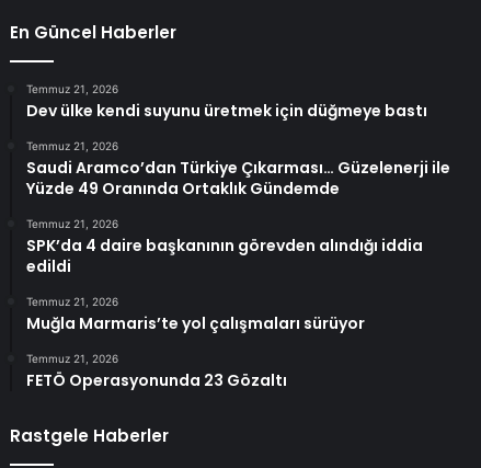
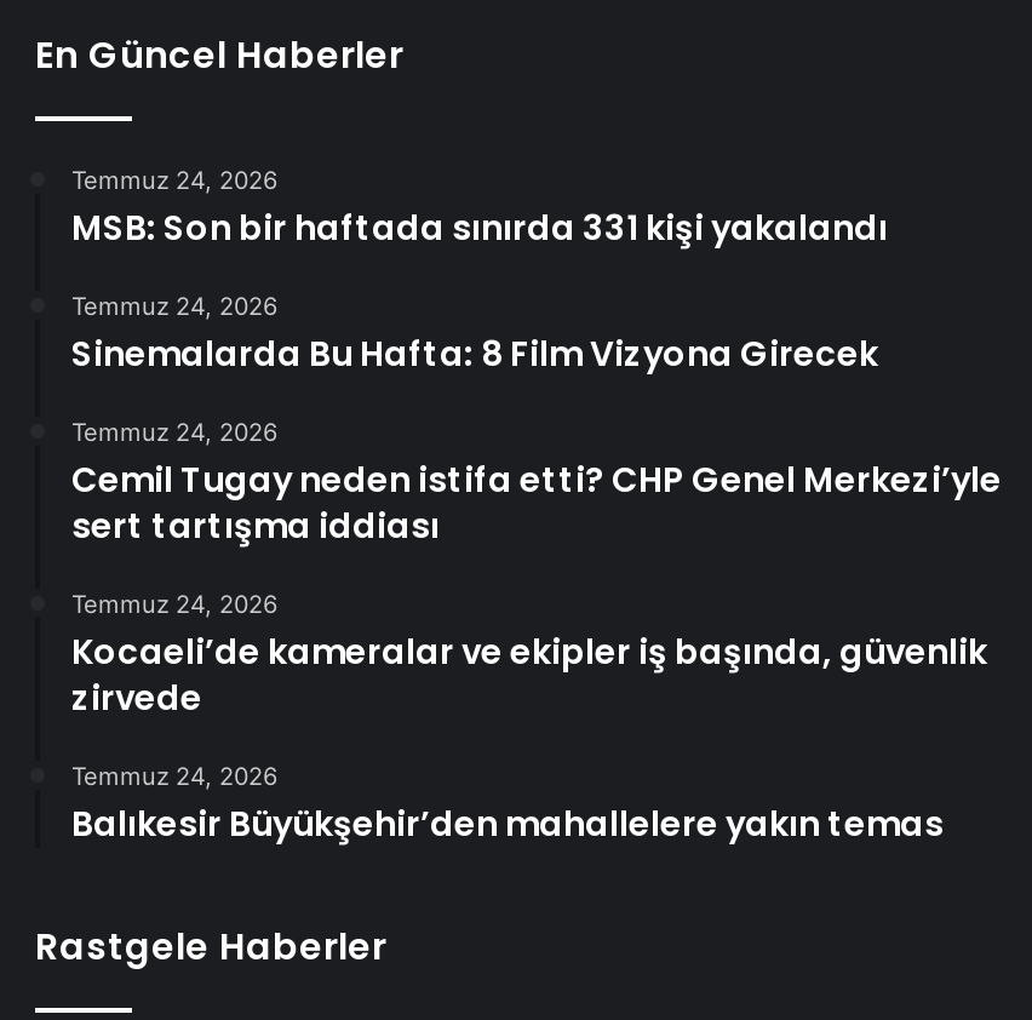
- Temmuz 21, 2026
- Dev ülke kendi suyunu üretmek için düğmeye bastı
+ Temmuz 24, 2026
+ MSB: Son bir haftada sınırda 331 kişi yakalandı

- Temmuz 21, 2026
- Saudi Aramco’dan Türkiye Çıkarması… Güzelenerji ile
- Yüzde 49 Oranında Ortaklık Gündemde
+ Temmuz 24, 2026
+ Sinemalarda Bu Hafta: 8 Film Vizyona Girecek

- Temmuz 21, 2026
- SPK’da 4 daire başkanının görevden alındığı iddia
- edildi
+ Temmuz 24, 2026
+ Cemil Tugay neden istifa etti? CHP Genel Merkezi’yle
+ sert tartışma iddiası

- Temmuz 21, 2026
- Muğla Marmaris’te yol çalışmaları sürüyor
+ Temmuz 24, 2026
+ Kocaeli’de kameralar ve ekipler iş başında, güvenlik
+ zirvede

- Temmuz 21, 2026
- FETÖ Operasyonunda 23 Gözaltı
+ Temmuz 24, 2026
+ Balıkesir Büyükşehir’den mahallelere yakın temas
